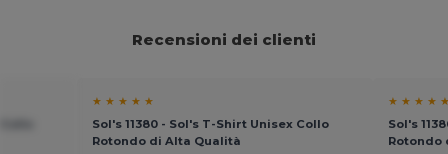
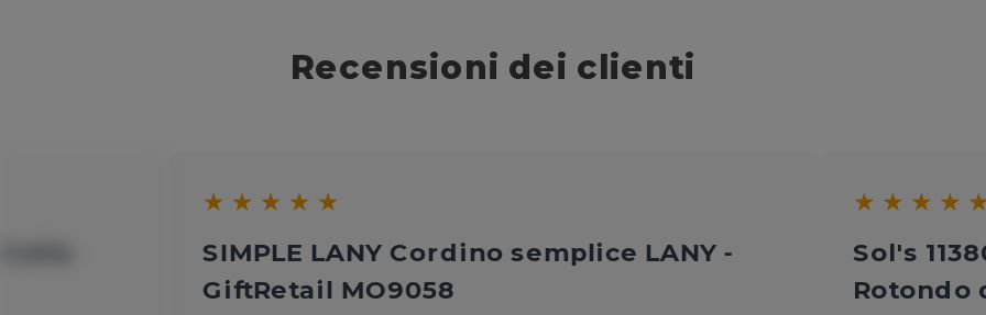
- Sol's 11380 - Sol's T-Shirt Unisex Collo
- Rotondo di Alta Qualità
+ SIMPLE LANY Cordino semplice LANY -
+ GiftRetail MO9058
